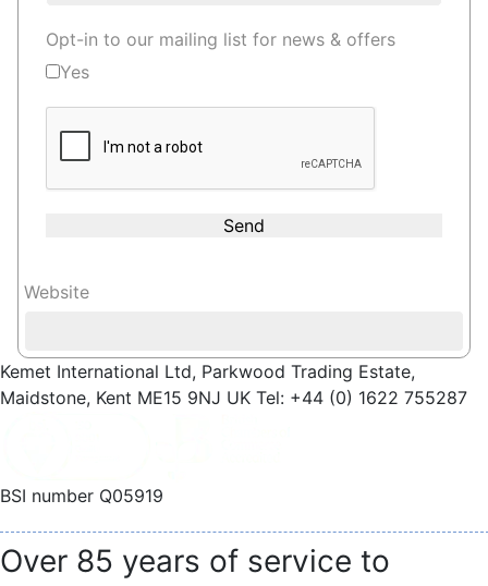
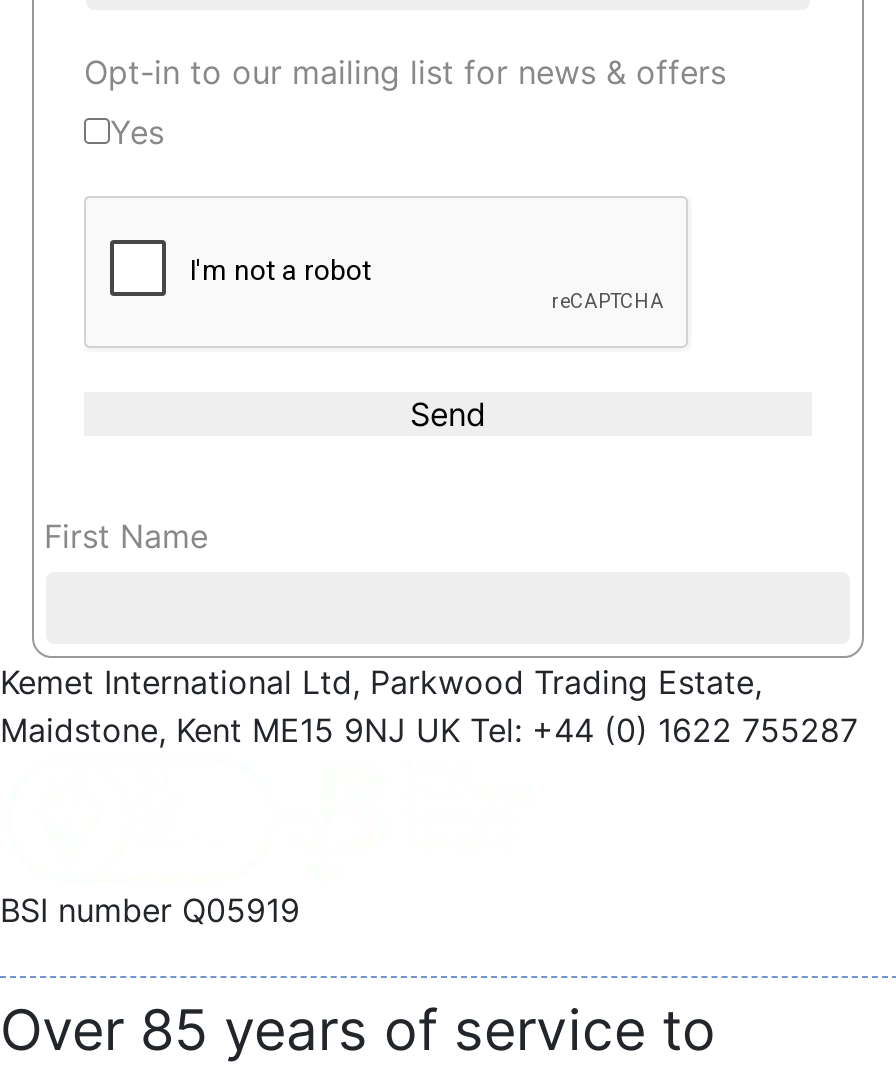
- Website
+ First Name
